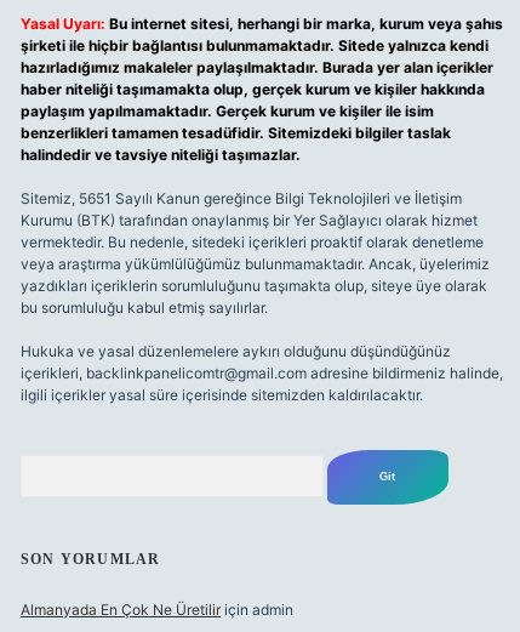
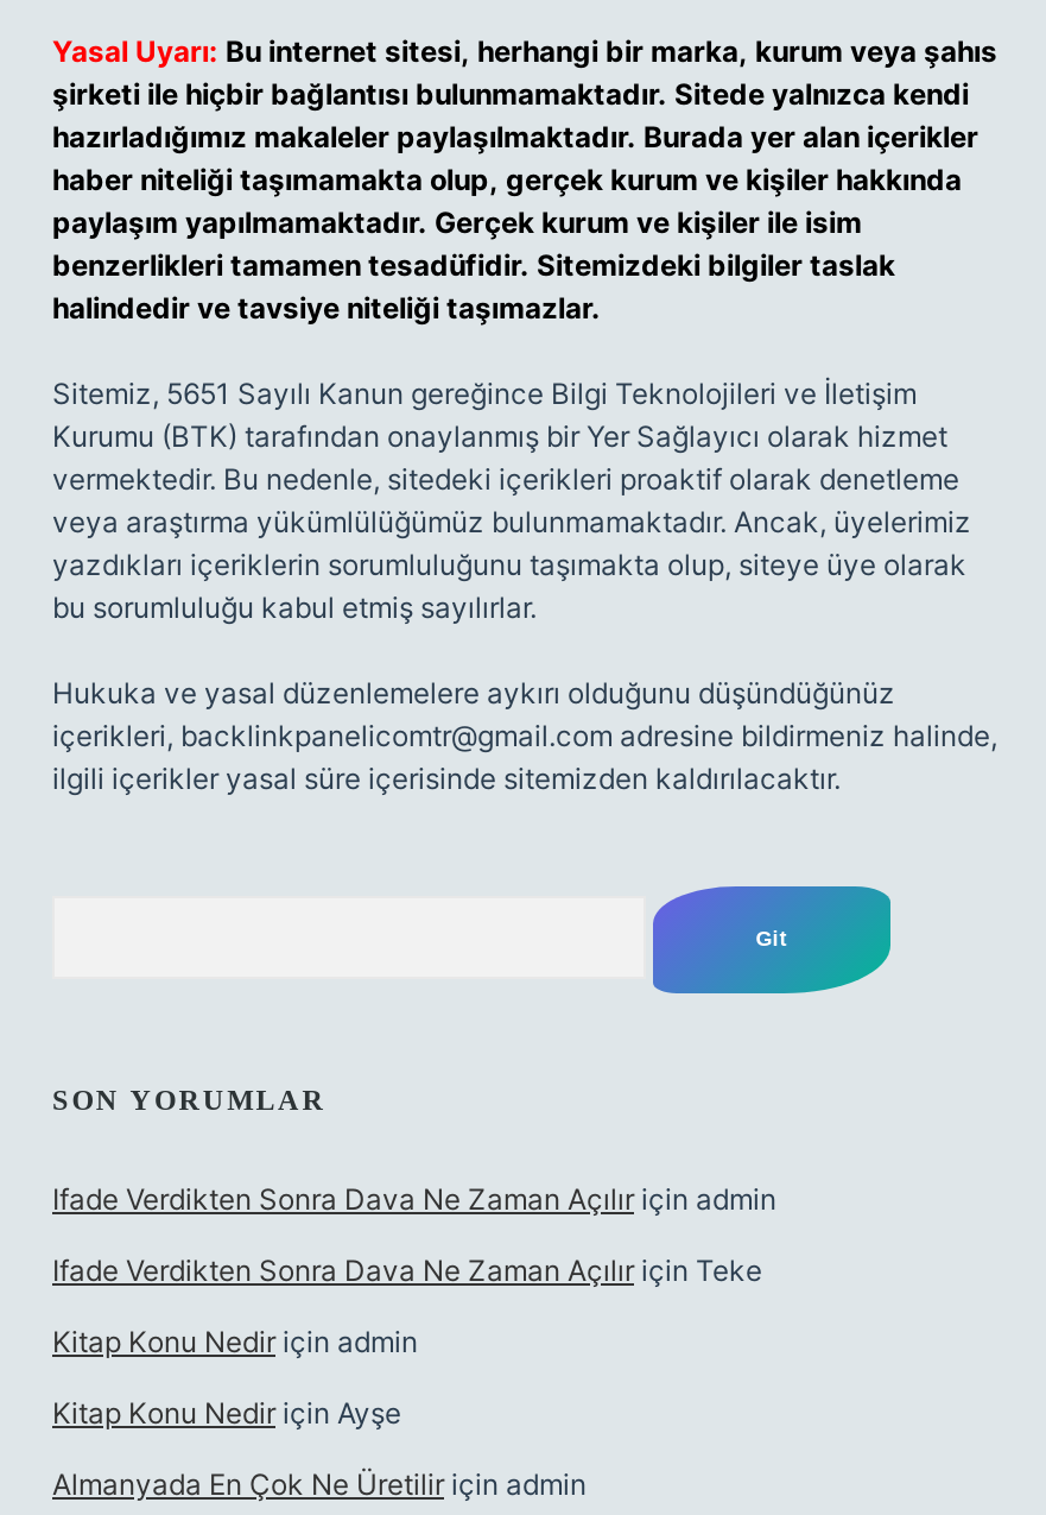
+ Ifade Verdikten Sonra Dava Ne Zaman Açılır için admin
+ Ifade Verdikten Sonra Dava Ne Zaman Açılır için Teke
+ Kitap Konu Nedir için admin
+ Kitap Konu Nedir için Ayşe
